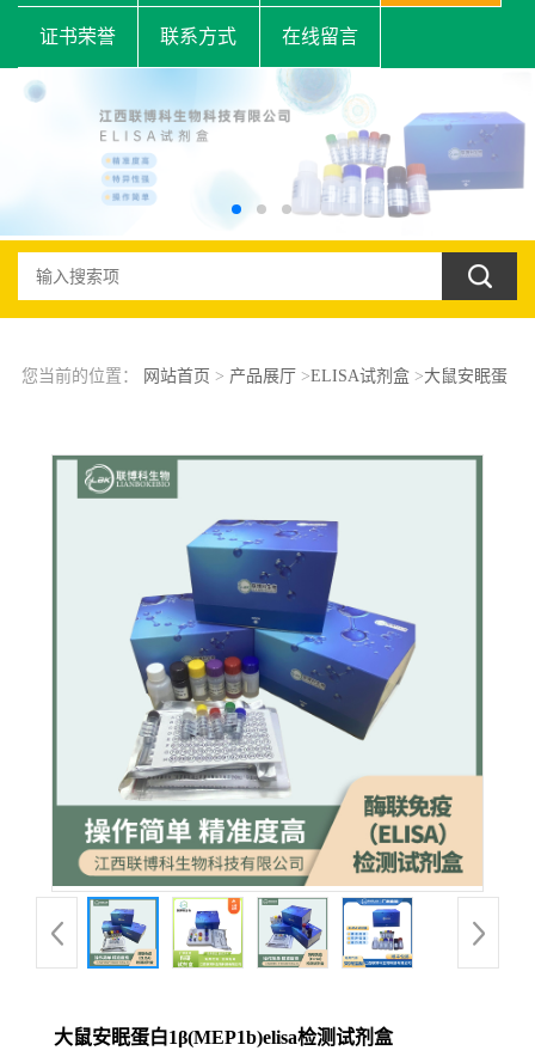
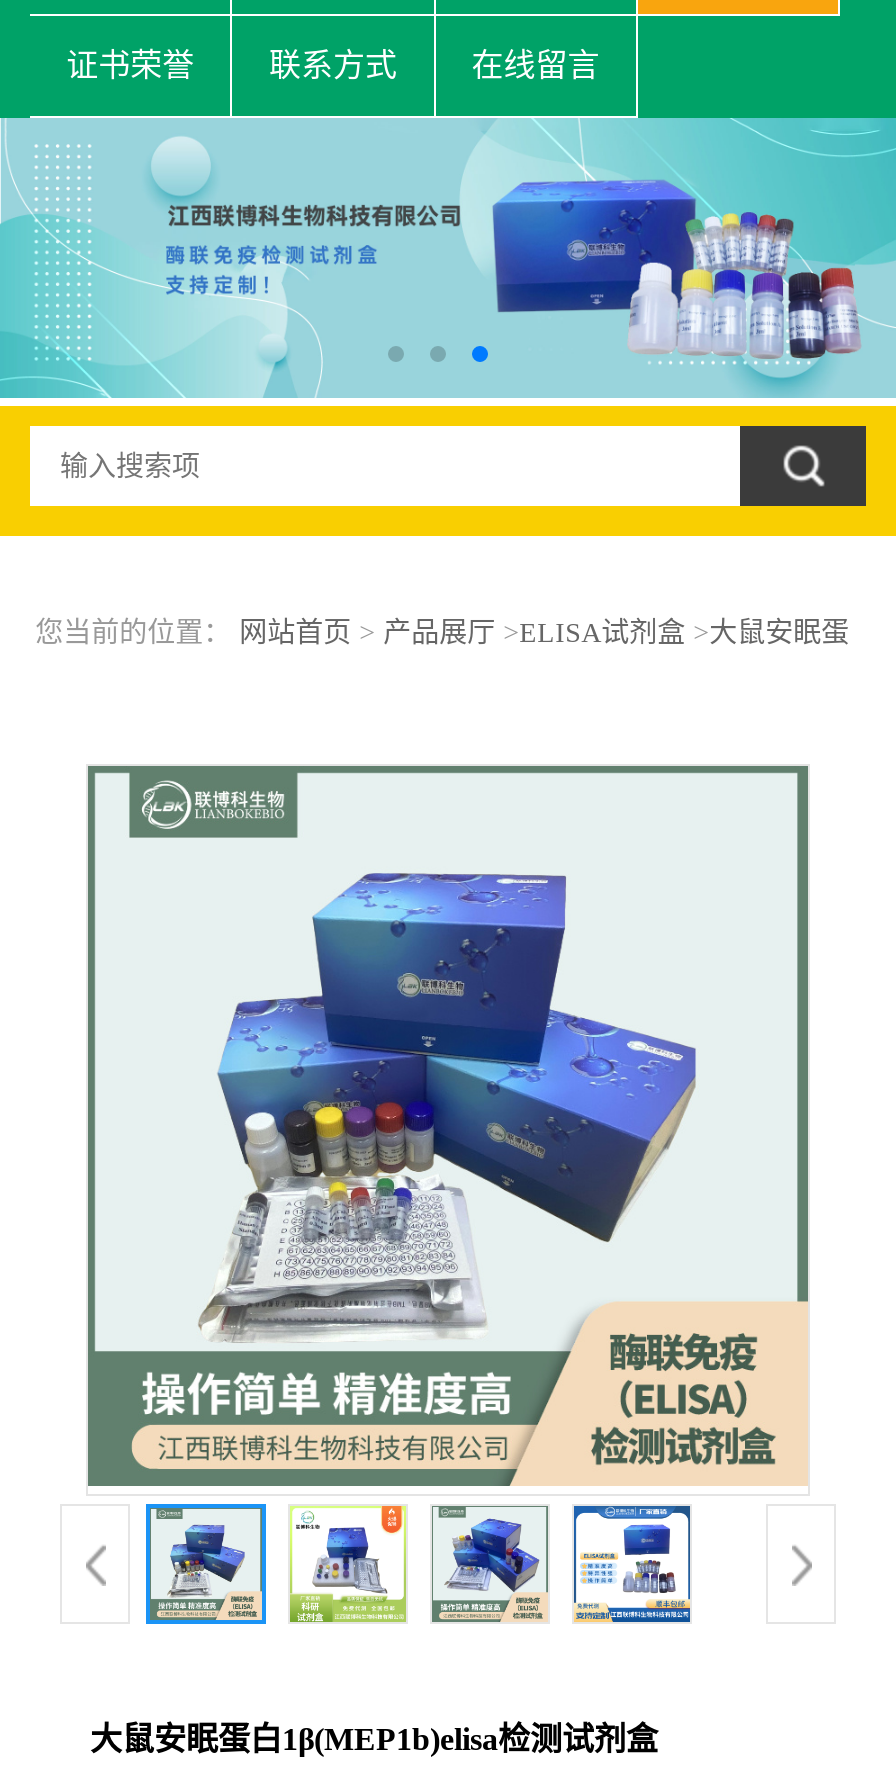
- [image]
+ [image]
